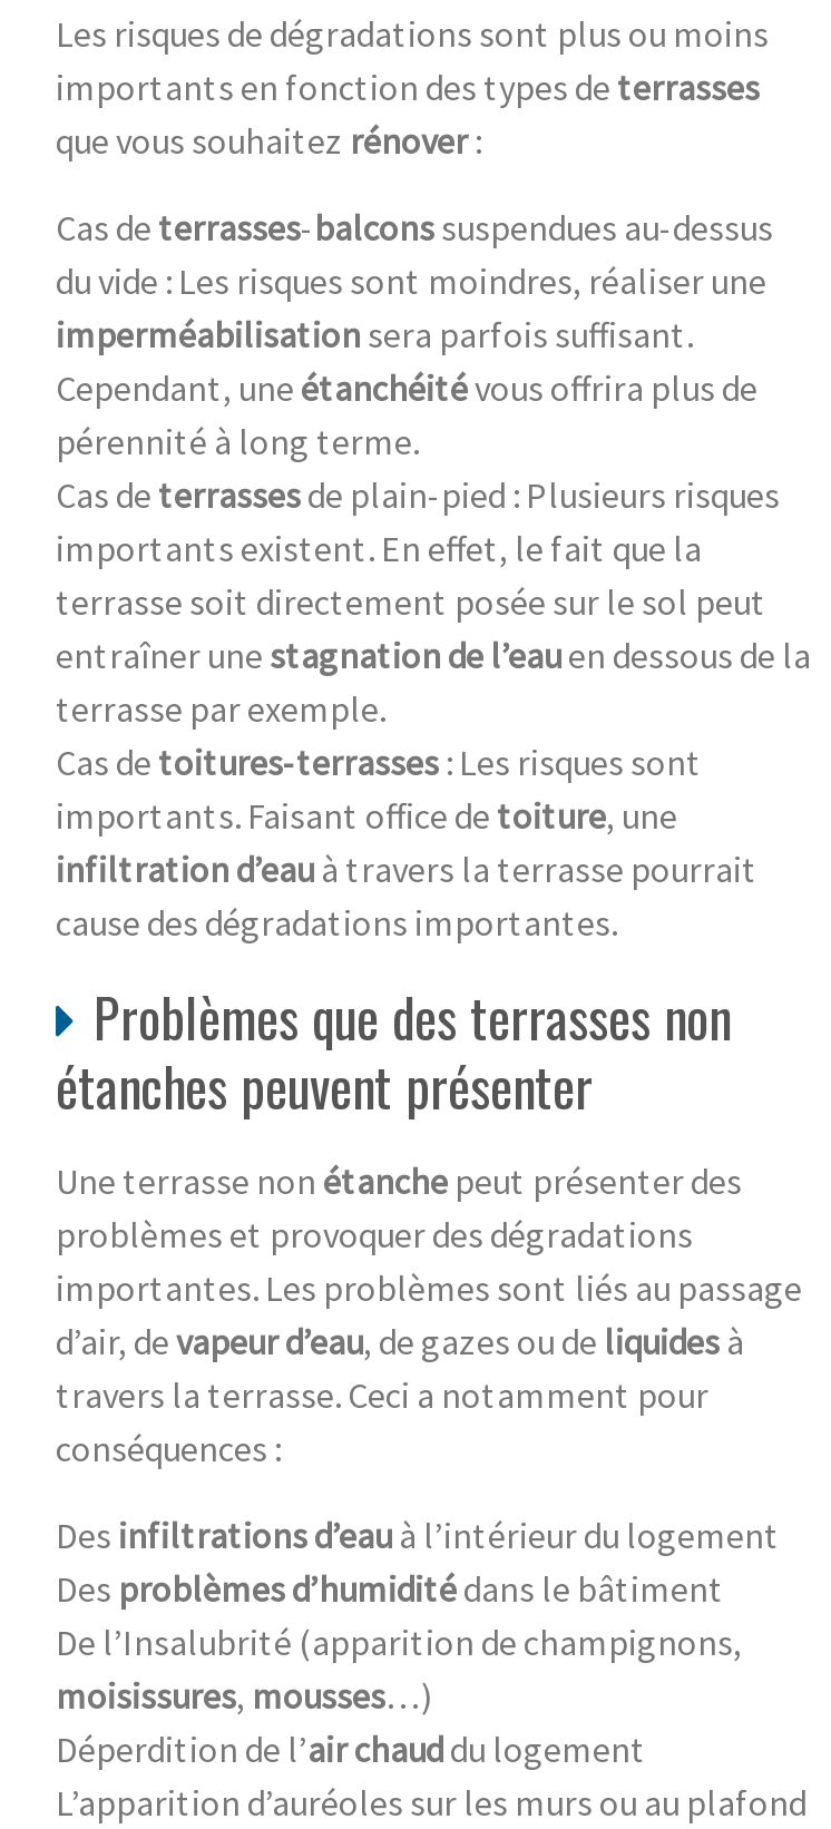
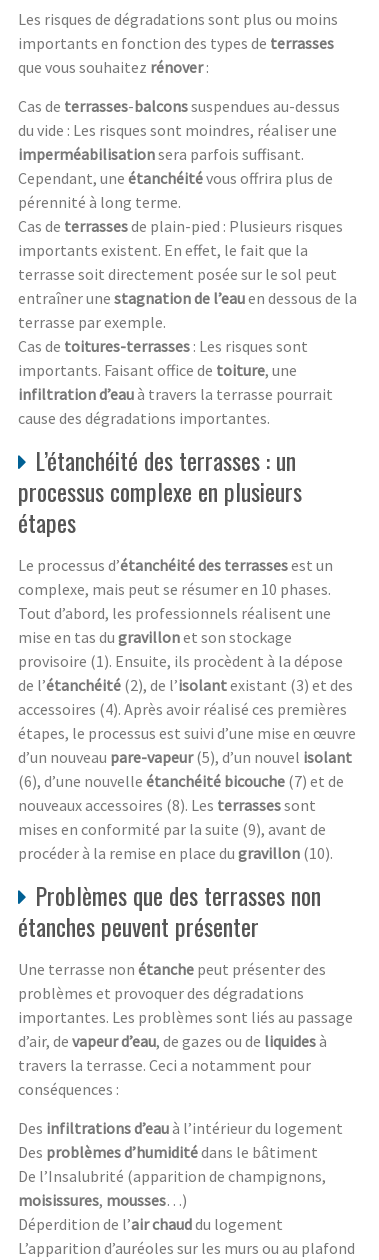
+ L’étanchéité des terrasses : un
+ processus complexe en plusieurs
+ étapes
+ Le processus d’étanchéité des terrasses est un
+ complexe, mais peut se résumer en 10 phases.
+ Tout d’abord, les professionnels réalisent une
+ mise en tas du gravillon et son stockage
+ provisoire (1). Ensuite, ils procèdent à la dépose
+ de l’étanchéité (2), de l’isolant existant (3) et des
+ accessoires (4). Après avoir réalisé ces premières
+ étapes, le processus est suivi d’une mise en œuvre
+ d’un nouveau pare-vapeur (5), d’un nouvel isolant
+ (6), d’une nouvelle étanchéité bicouche (7) et de
+ nouveaux accessoires (8). Les terrassessont
+ mises en conformité par la suite (9), avant de
+ procéder à la remise en place du gravillon (10).
